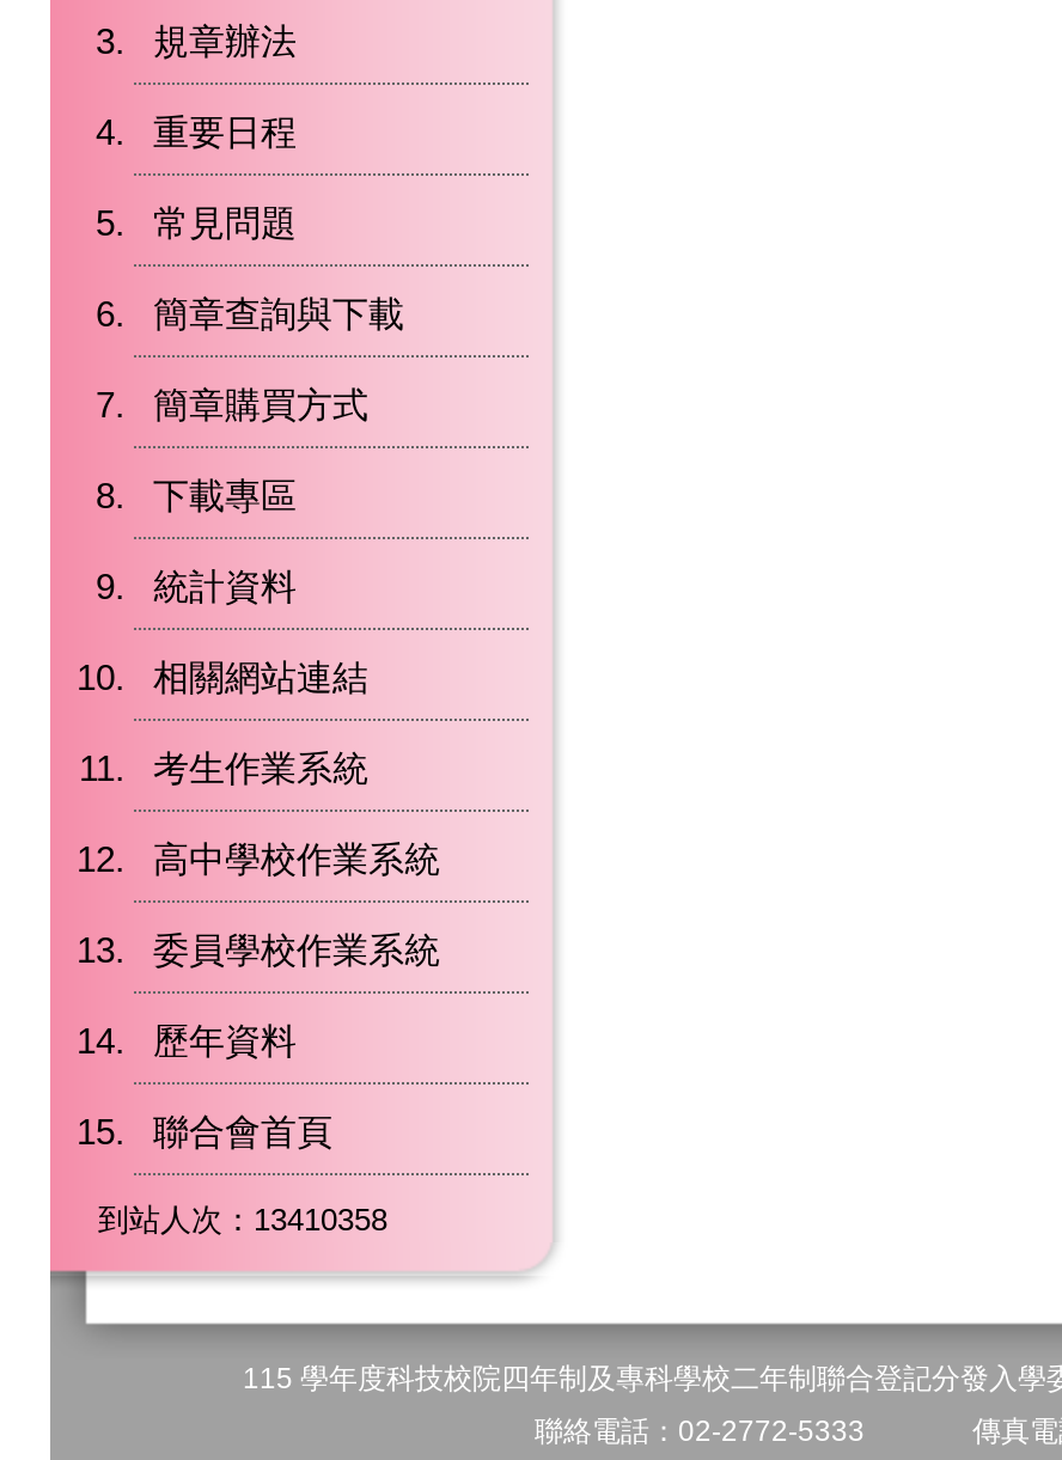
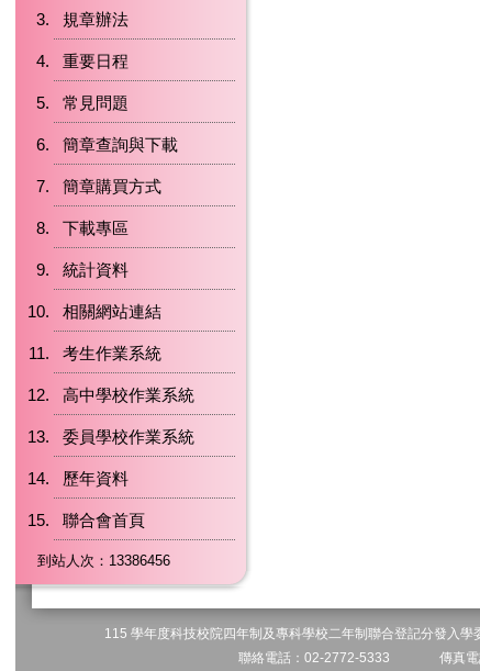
- 到站人次：13410358
+ 到站人次：13386456
